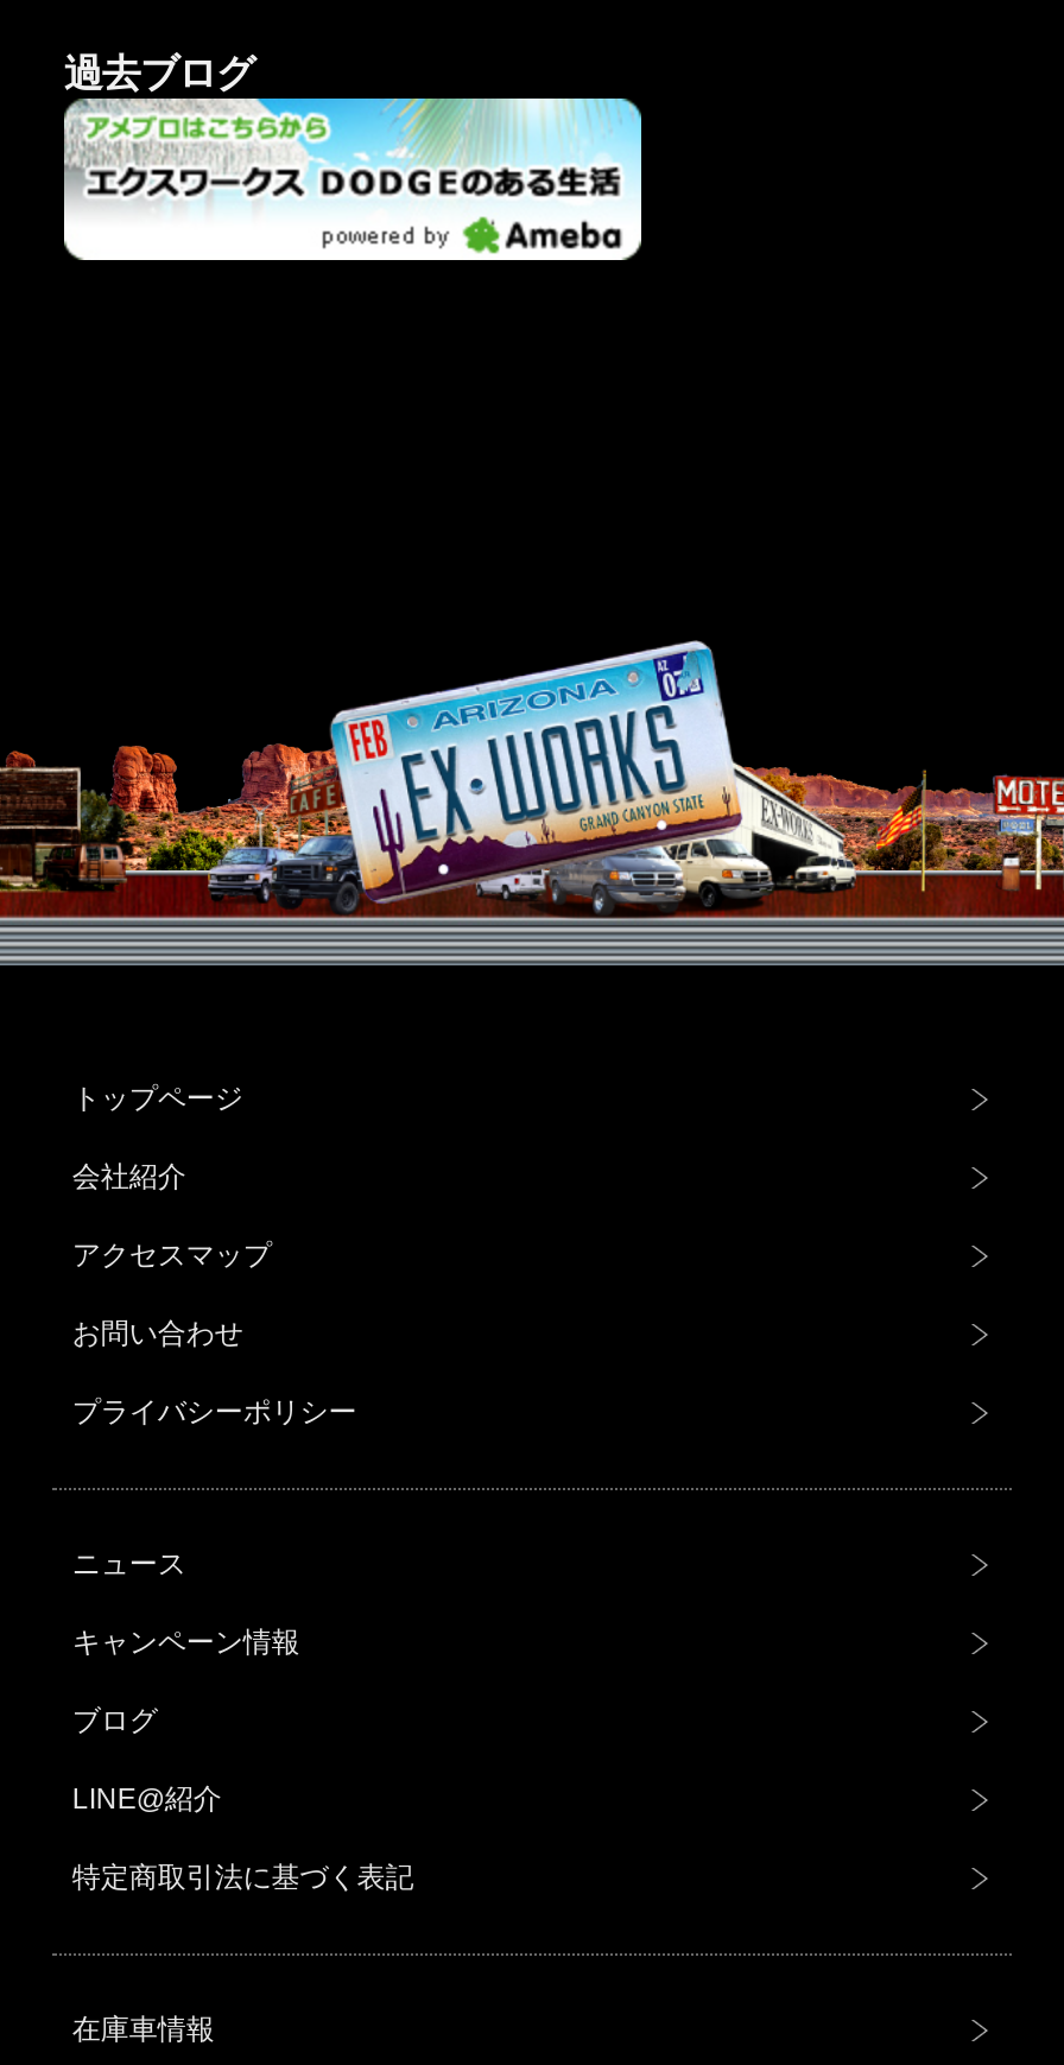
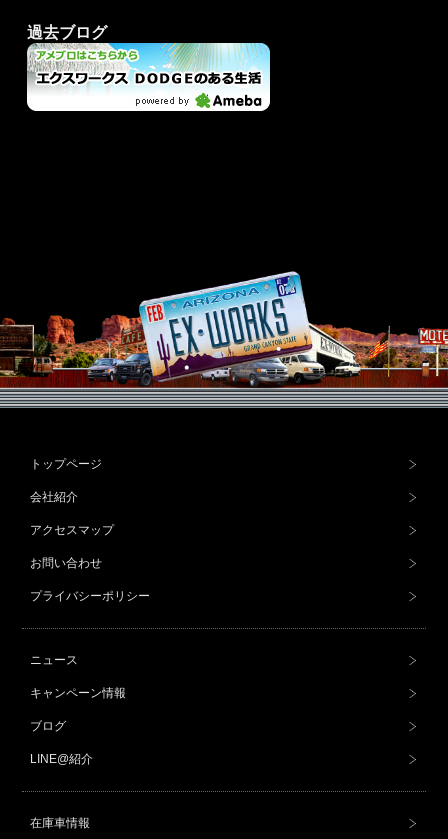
- 特定商取引法に基づく表記
